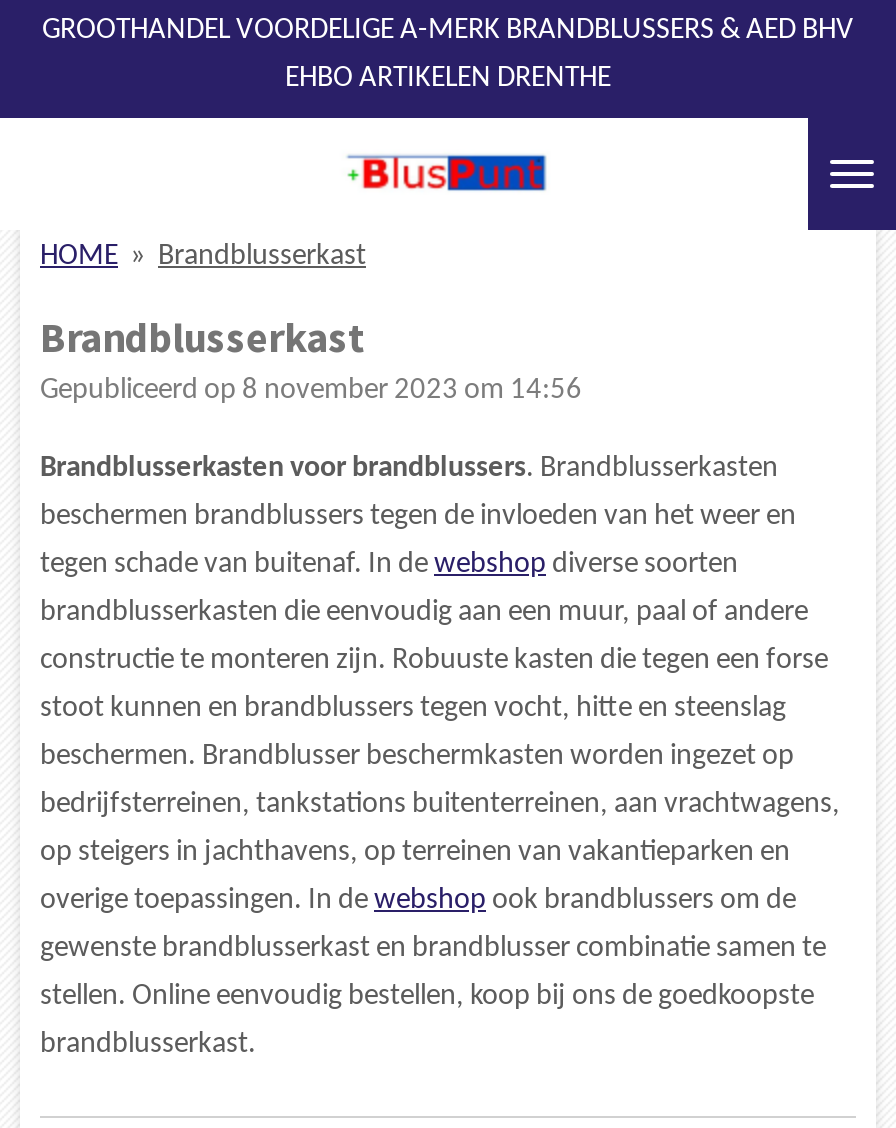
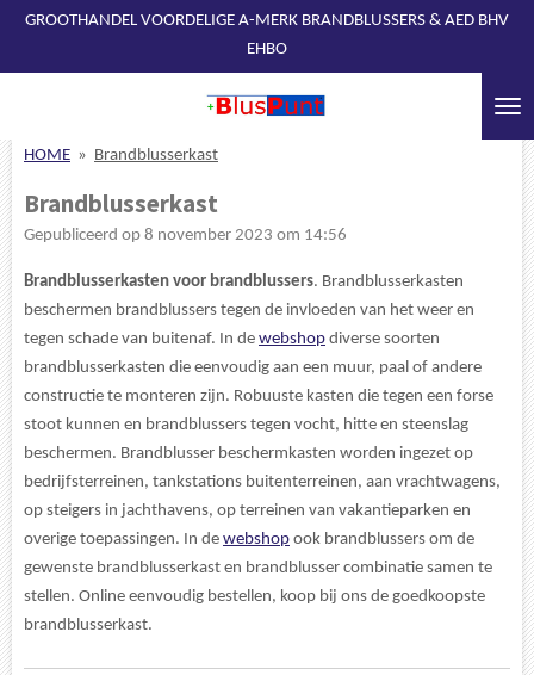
- EHBO ARTIKELEN DRENTHE
+ EHBO
